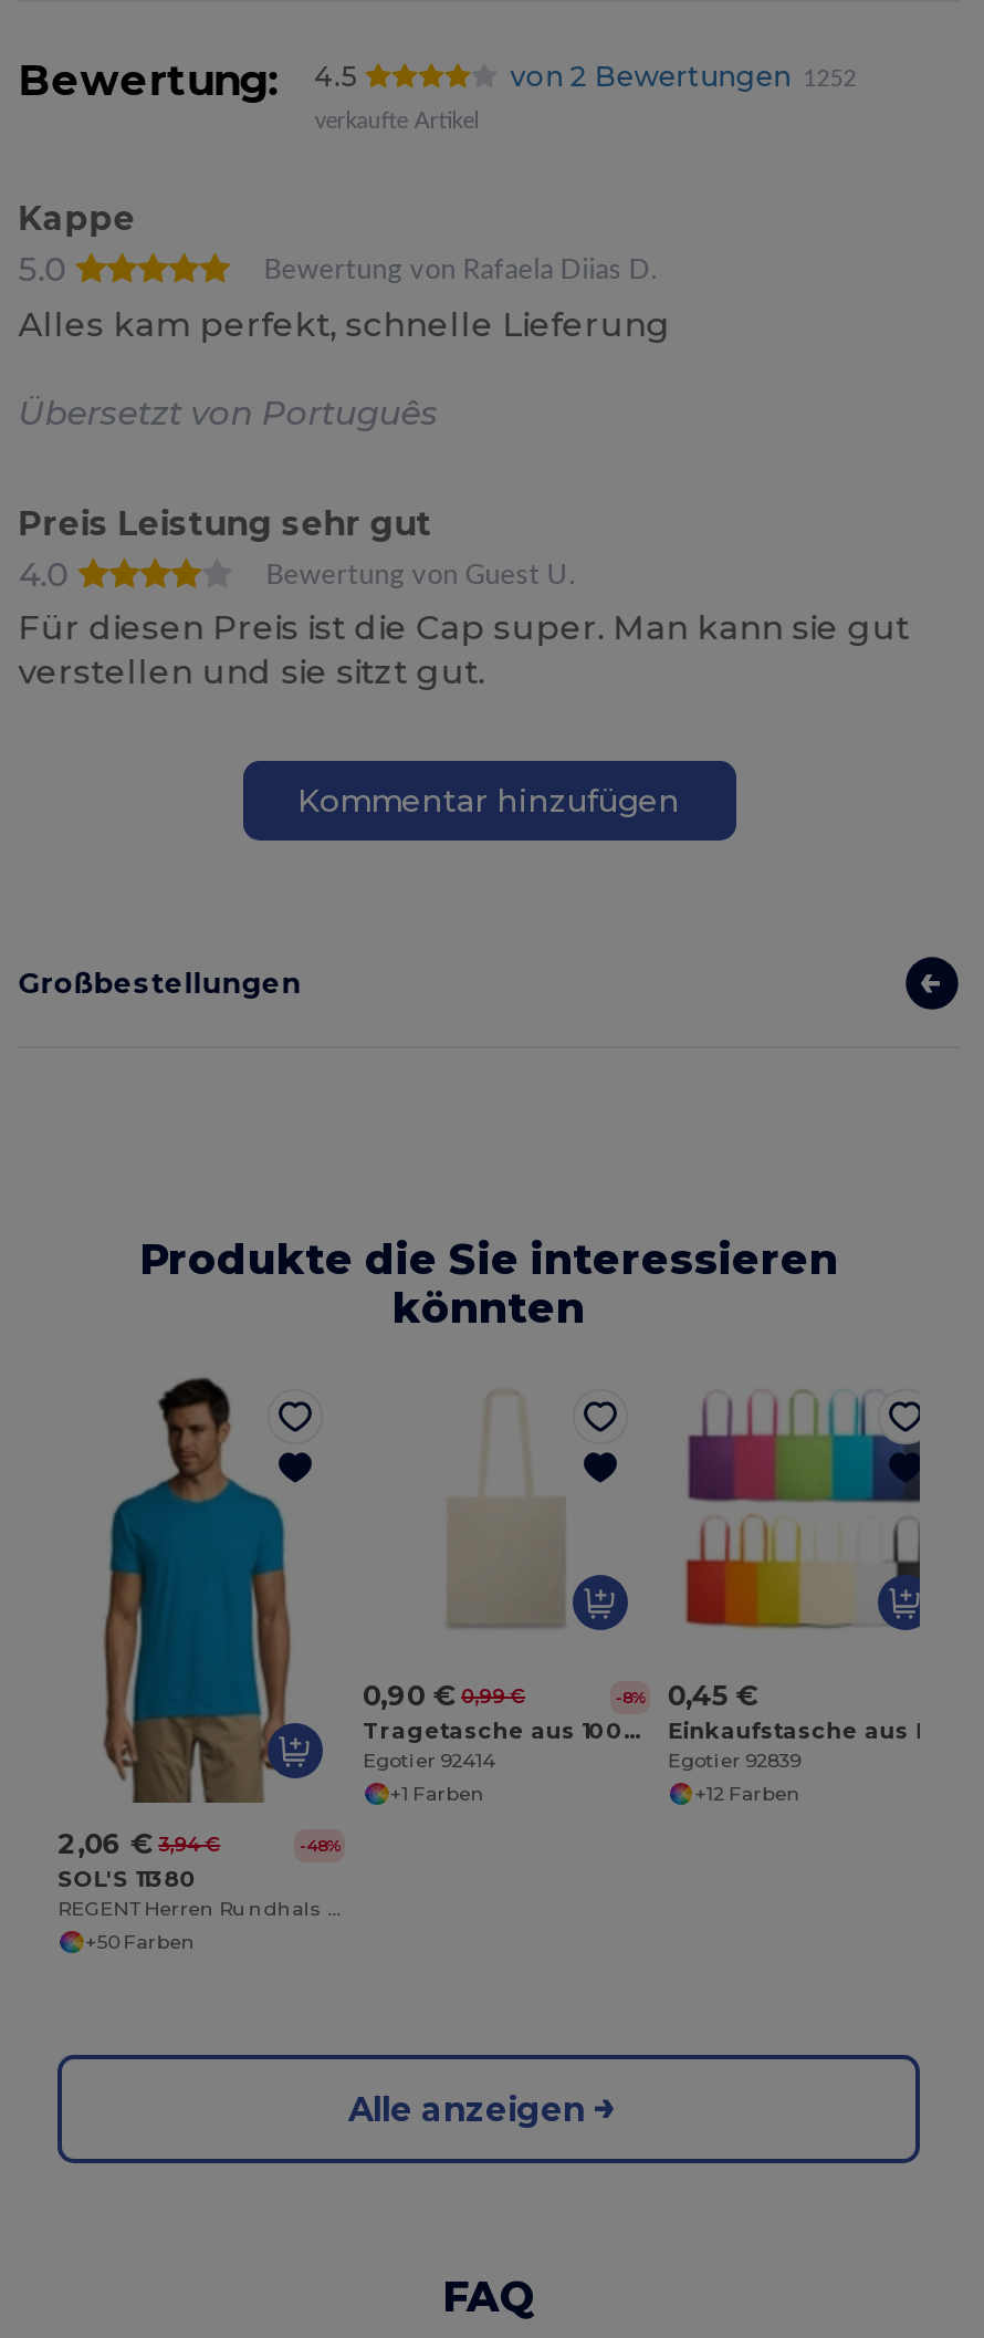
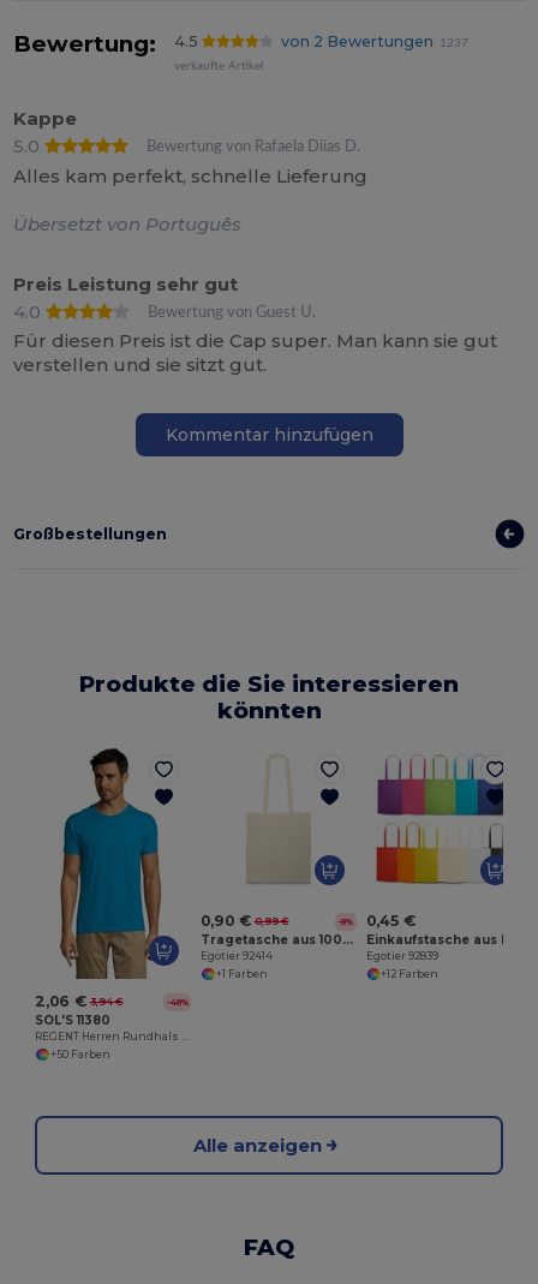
- von 2 Bewertungen 1252
+ von 2 Bewertungen 1237
